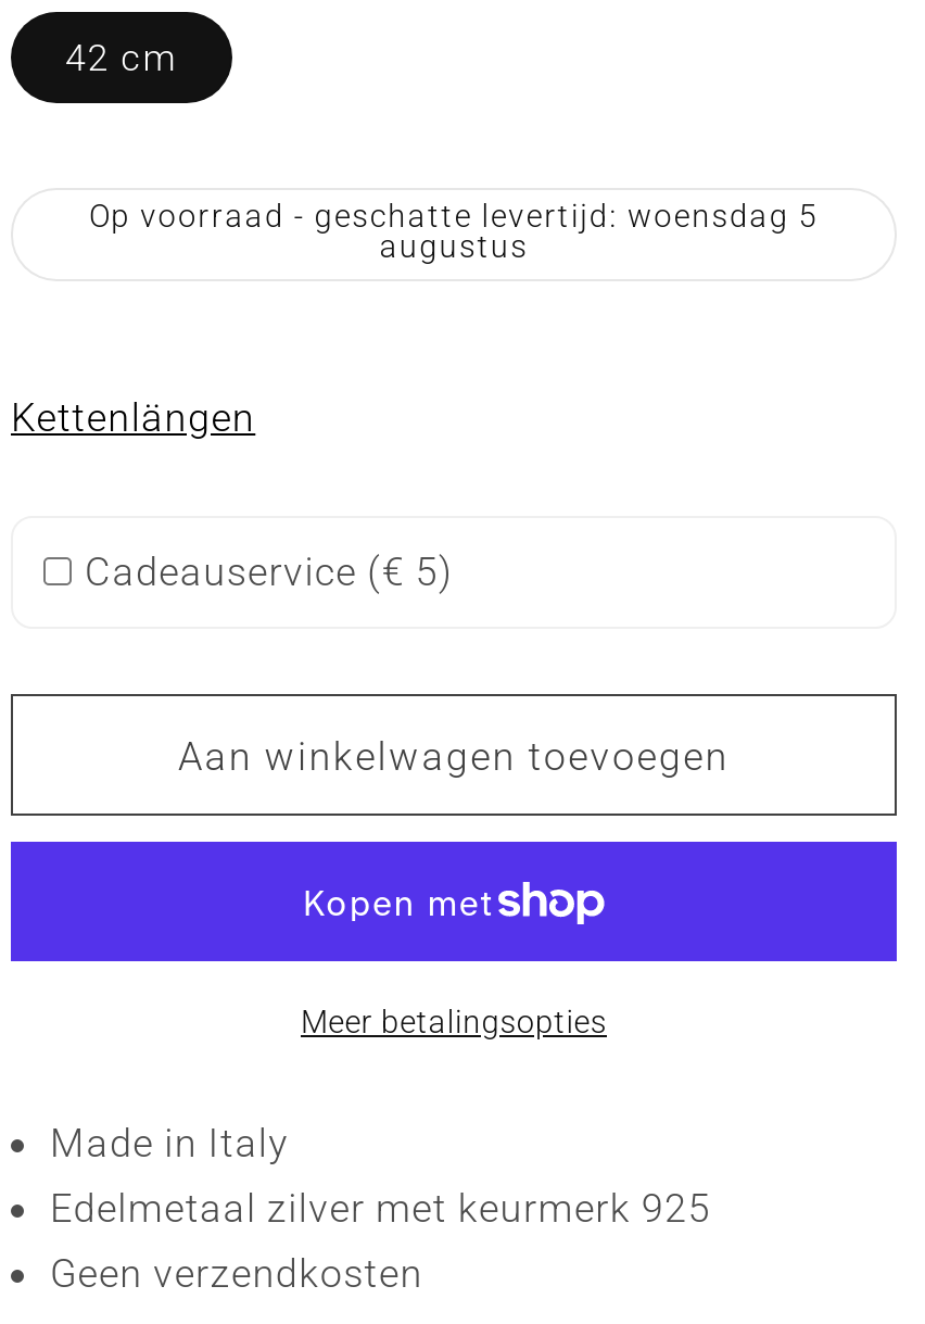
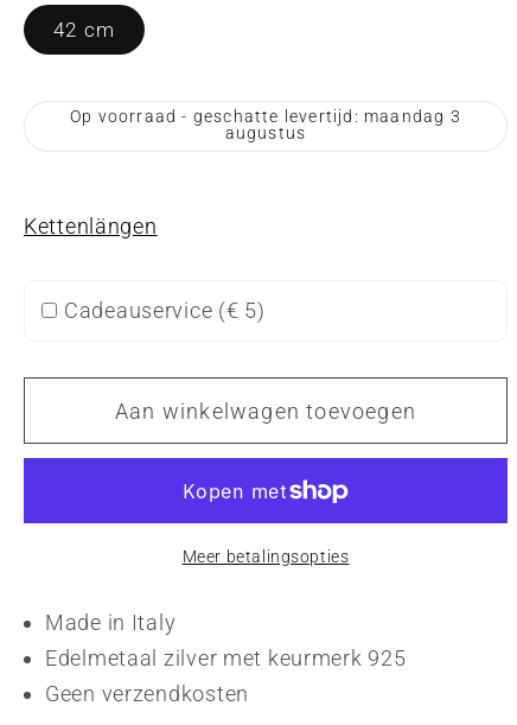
- Op voorraad - geschatte levertijd: woensdag 5
+ Op voorraad - geschatte levertijd: maandag 3
